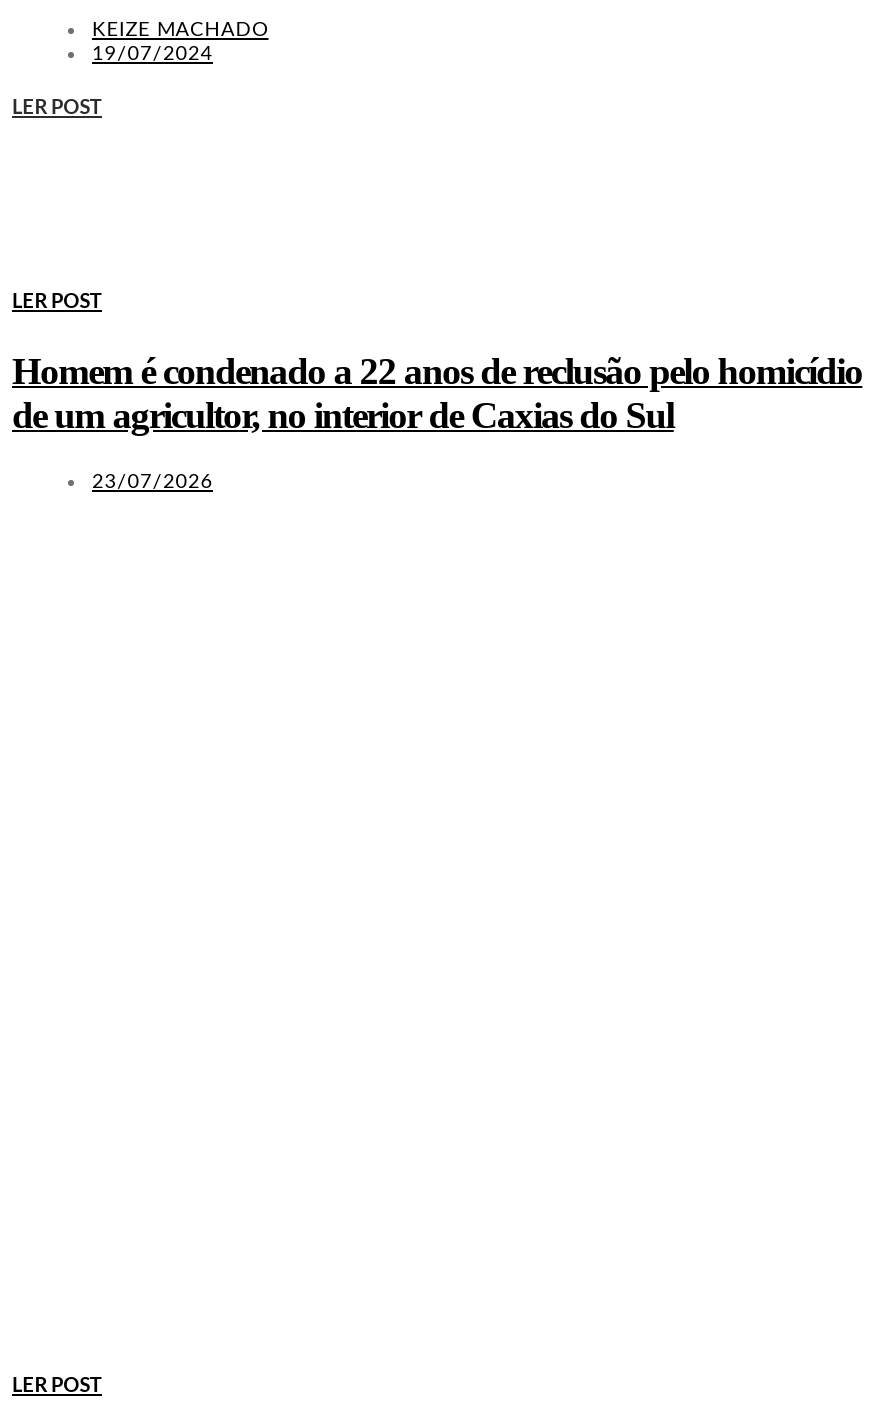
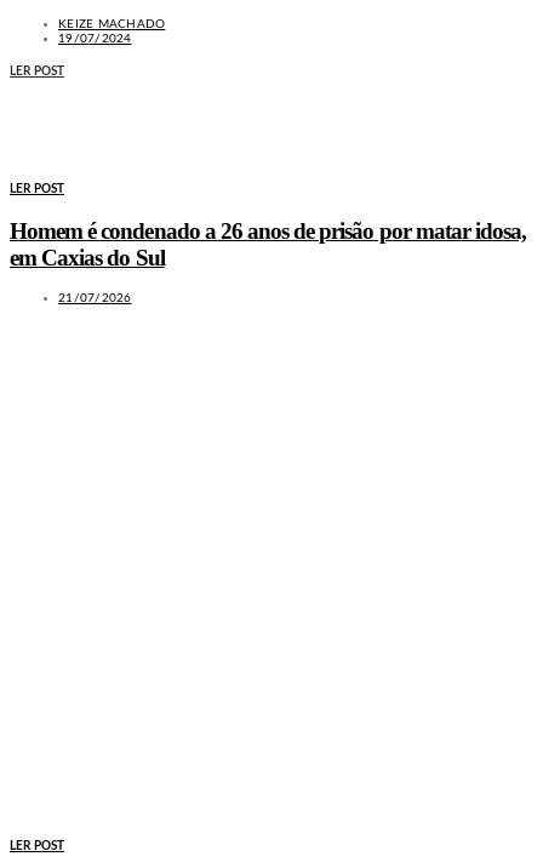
- Homem é condenado a 22 anos de reclusão pelo homicídio
- de um agricultor, no interior de Caxias do Sul
+ Homem é condenado a 26 anos de prisão por matar idosa,
+ em Caxias do Sul

- 23/07/2026
+ 21/07/2026
